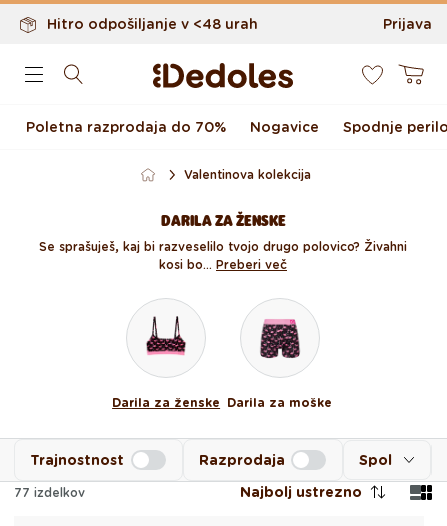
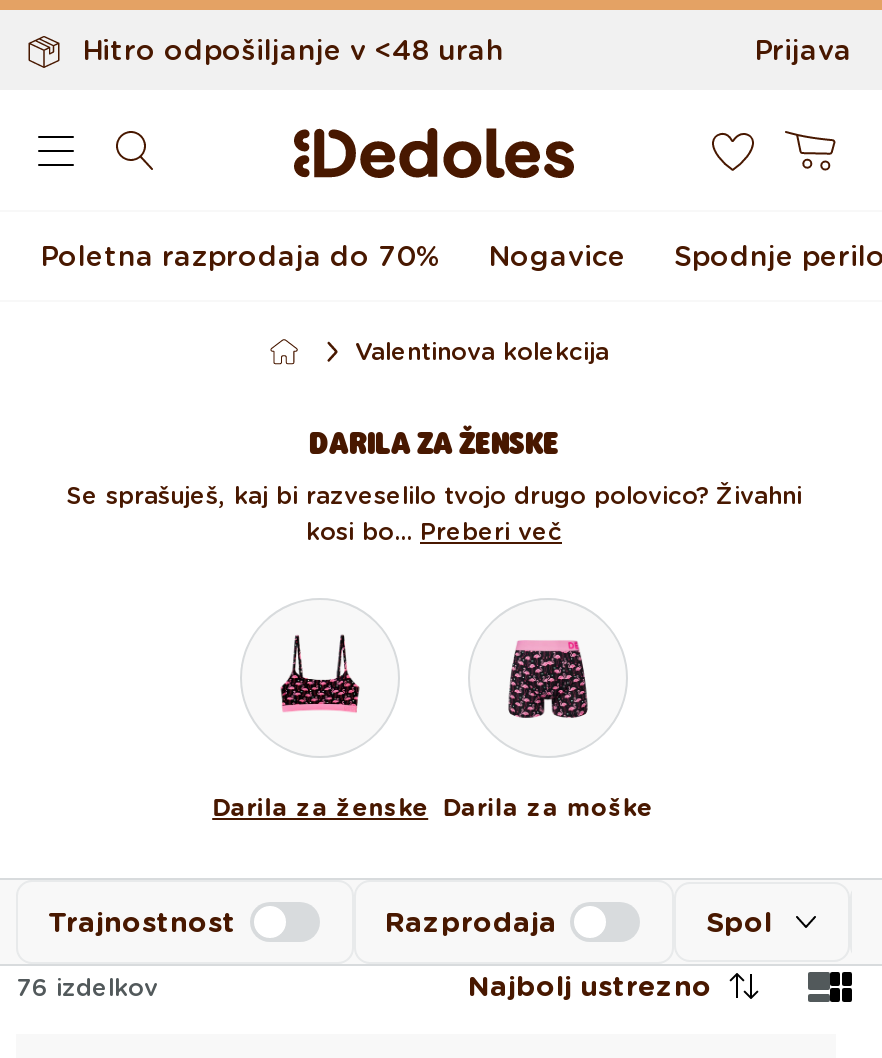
- 77 izdelkov
+ 76 izdelkov
